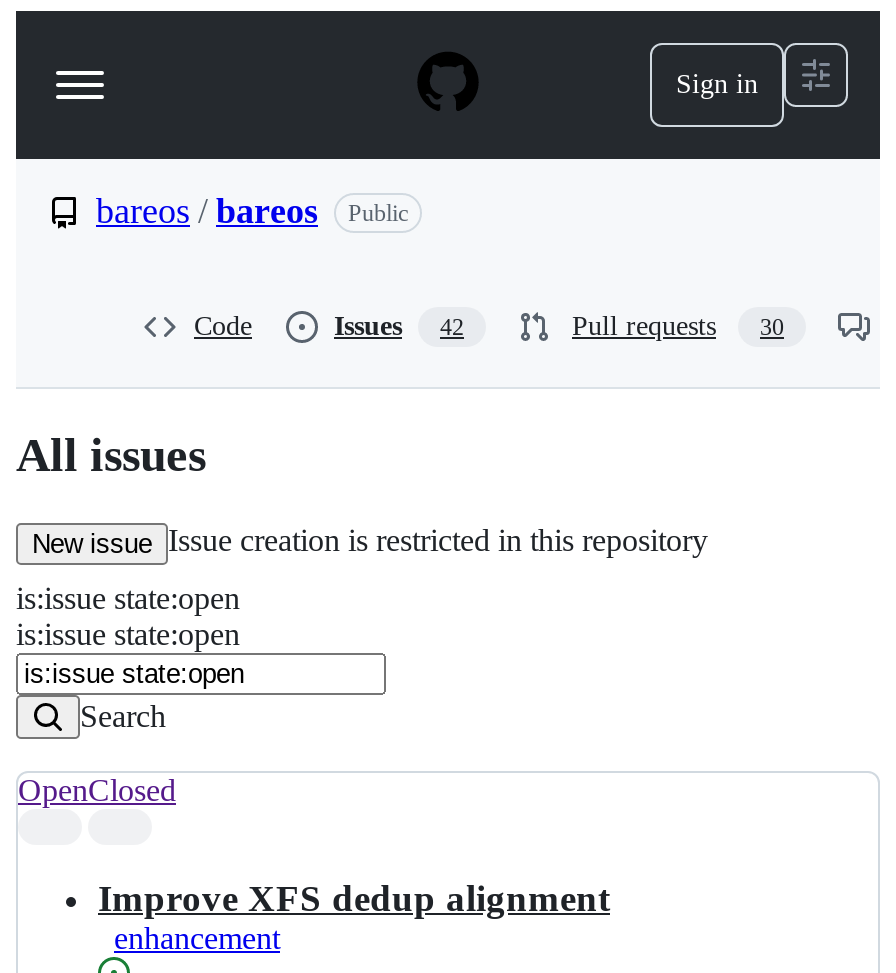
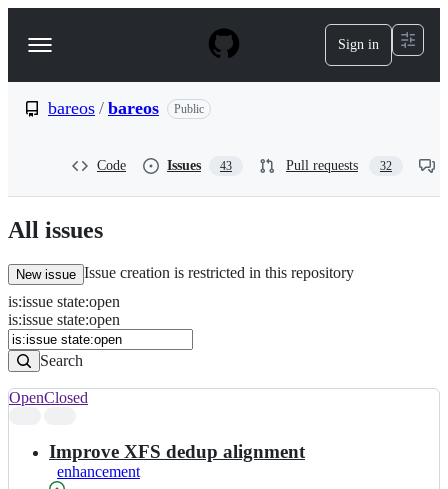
- Issues 42
+ Issues 43

- Pull requests 30
+ Pull requests 32
